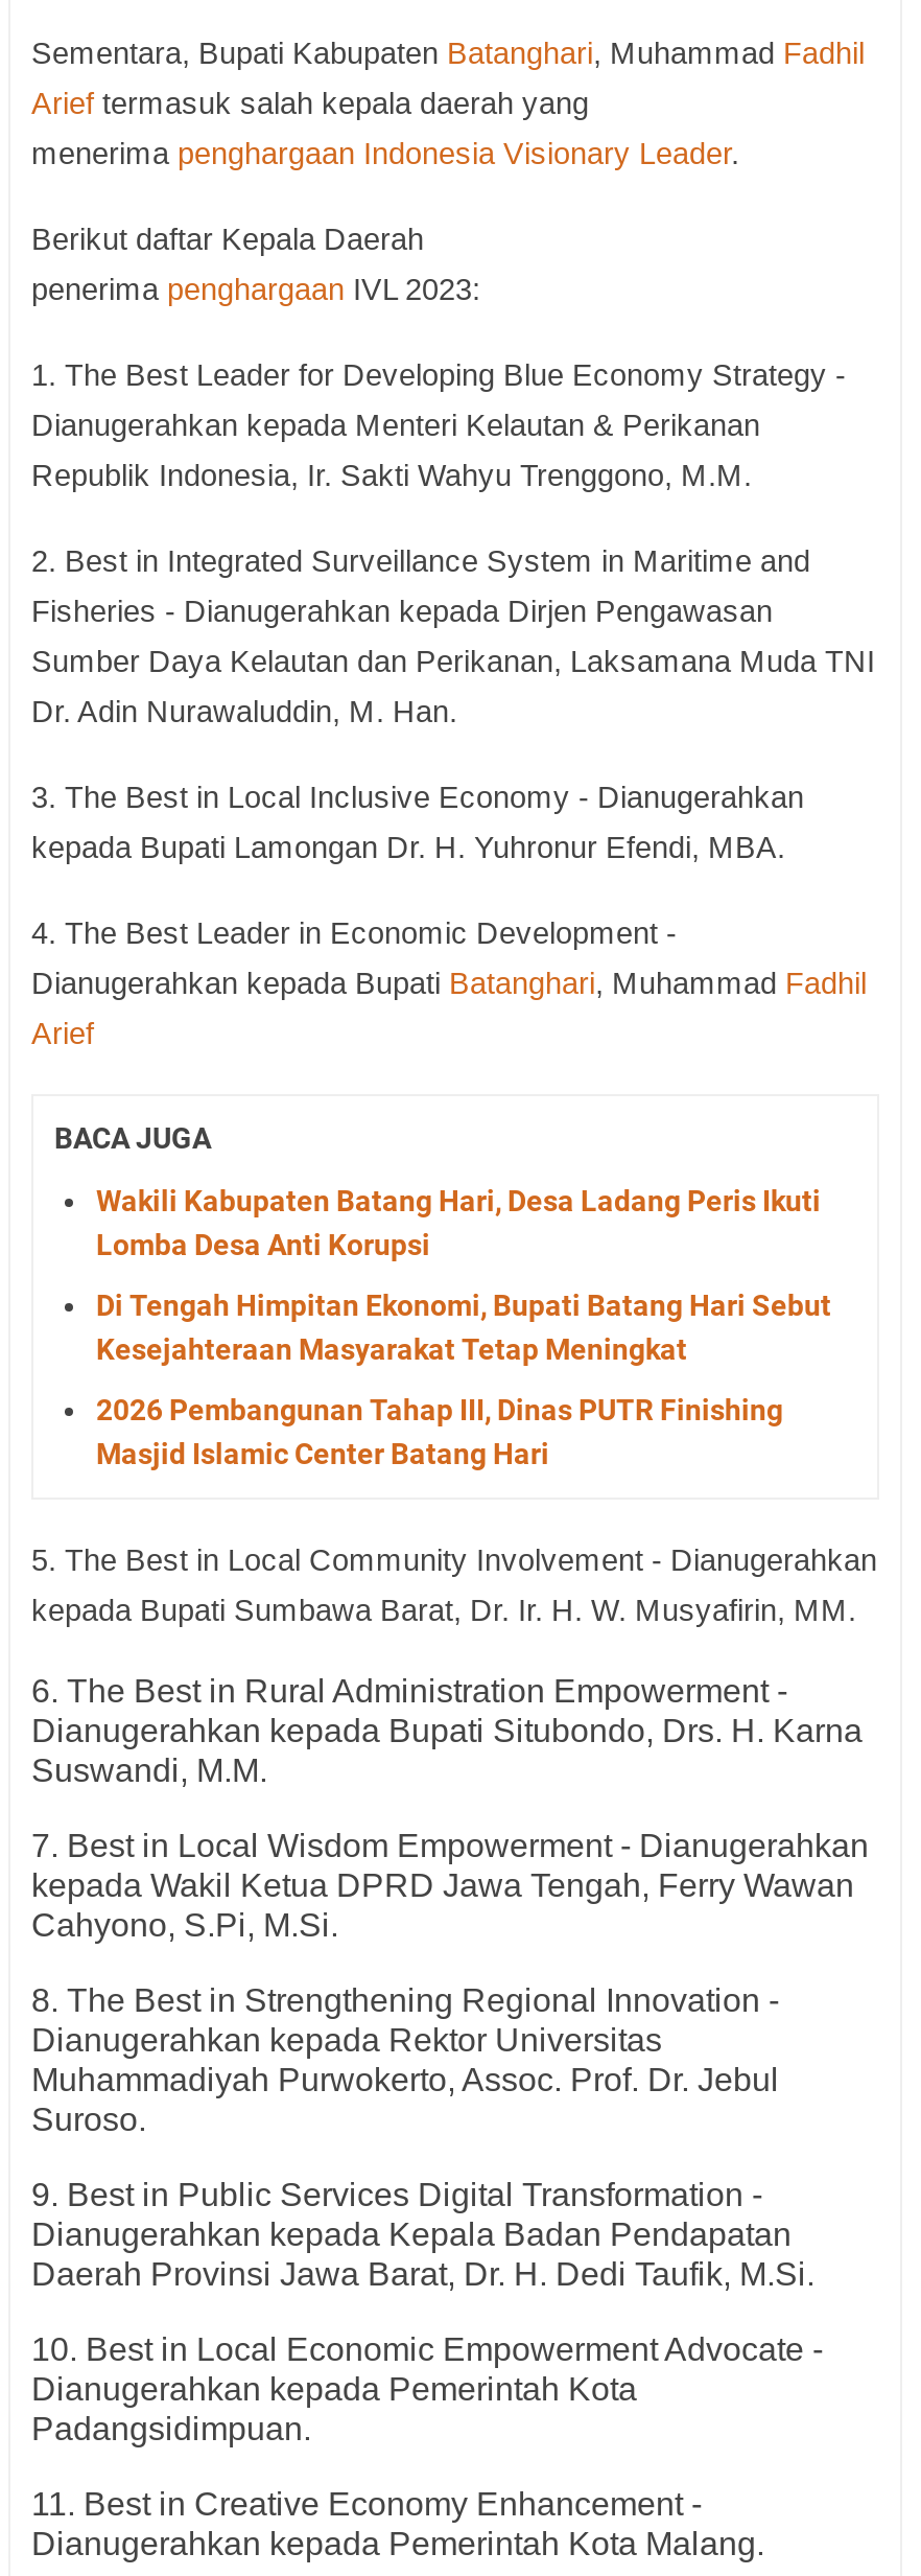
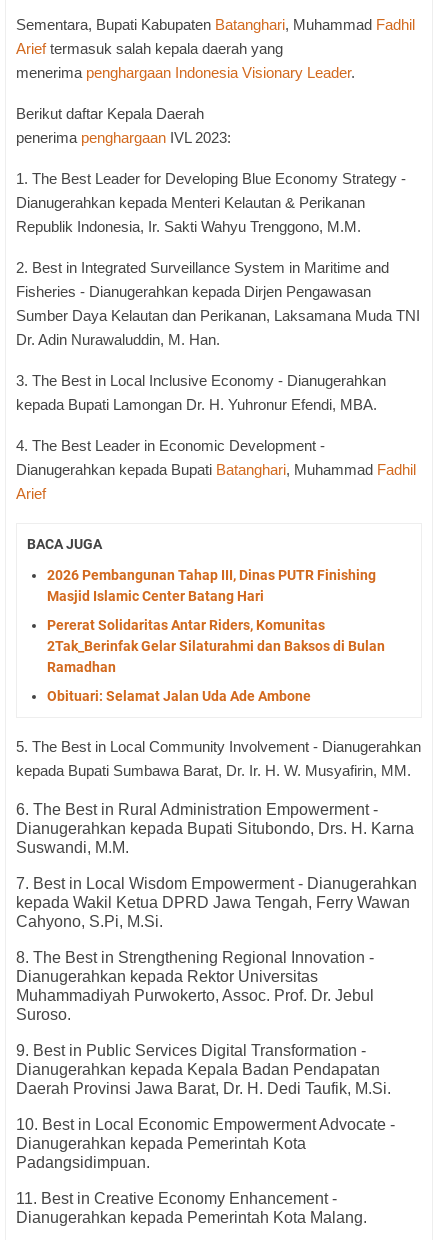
- Wakili Kabupaten Batang Hari, Desa Ladang Peris Ikuti
- Lomba Desa Anti Korupsi
- Di Tengah Himpitan Ekonomi, Bupati Batang Hari Sebut
- Kesejahteraan Masyarakat Tetap Meningkat

moved up: 2026 Pembangunan Tahap III, Dinas PUTR Finishing | Masjid Islamic Center Batang Hari

+ Pererat Solidaritas Antar Riders, Komunitas
+ 2Tak_Berinfak Gelar Silaturahmi dan Baksos di Bulan
+ Ramadhan
+ Obituari: Selamat Jalan Uda Ade Ambone
